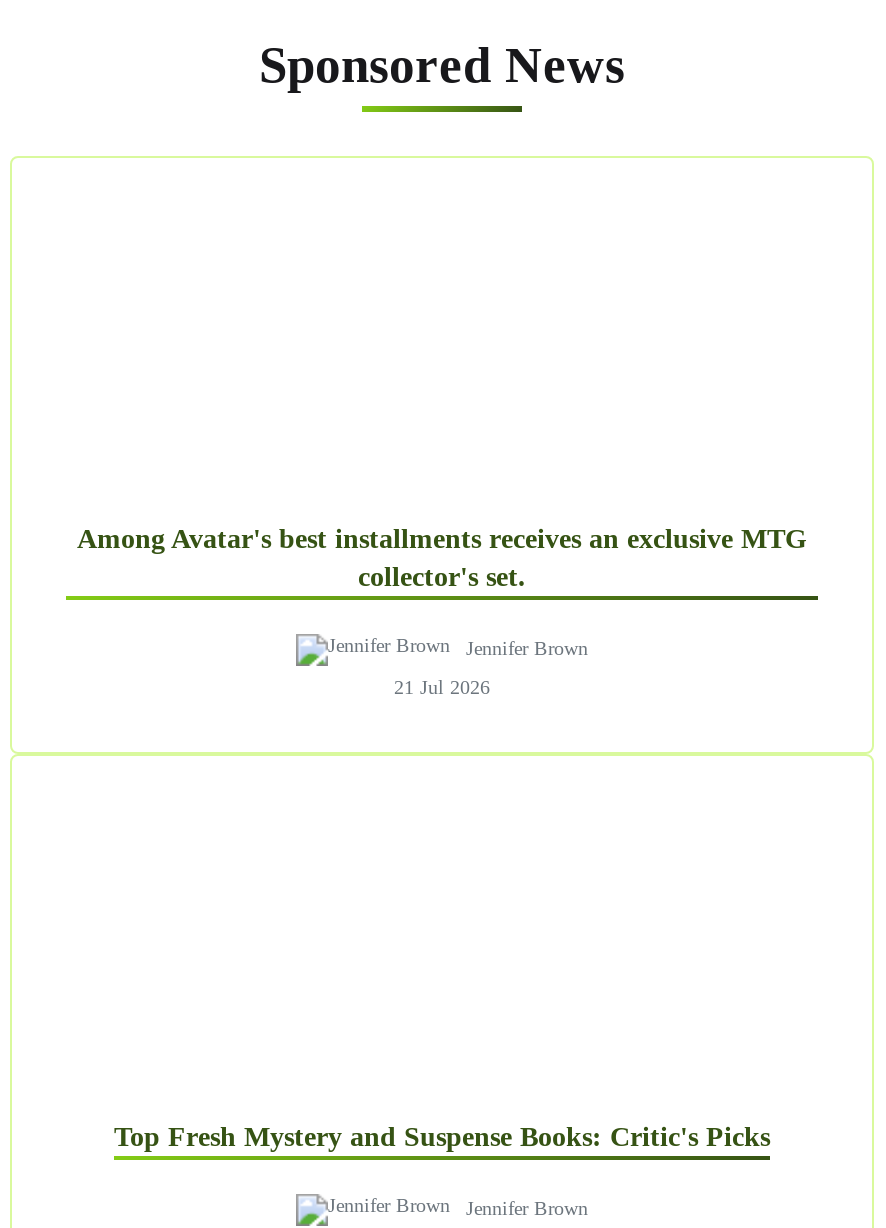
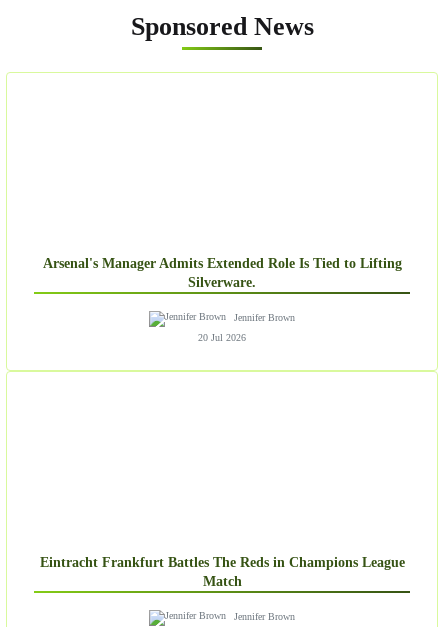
- Among Avatar's best installments receives an exclusive MTG
- collector's set.
+ Arsenal's Manager Admits Extended Role Is Tied to Lifting
+ Silverware.

- 21 Jul 2026
+ 20 Jul 2026

- Top Fresh Mystery and Suspense Books: Critic's Picks
+ Eintracht Frankfurt Battles The Reds in Champions League
+ Match
